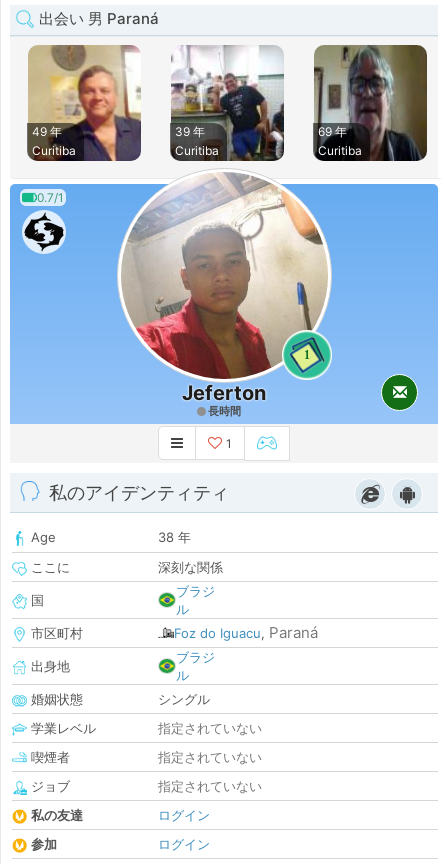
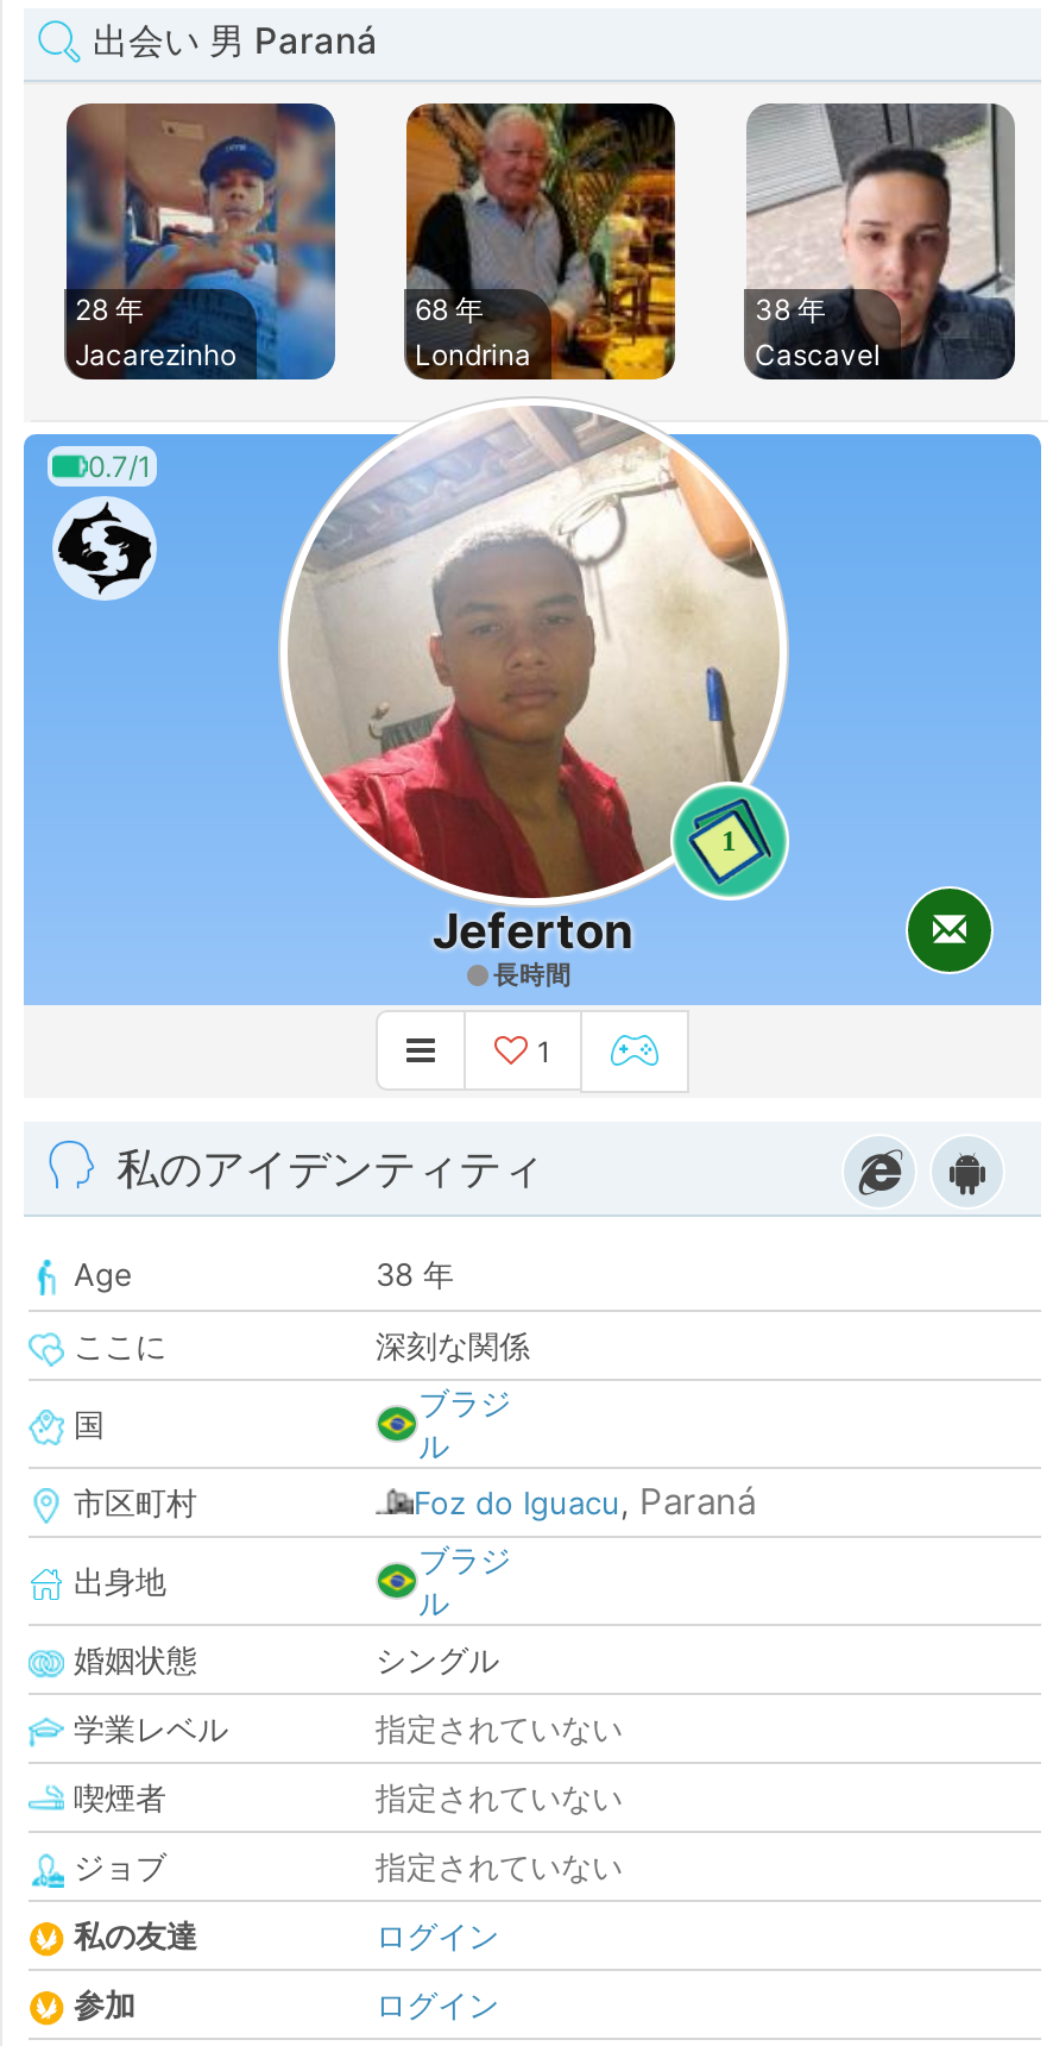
- [image]
- 49 年
- Curitiba
+ [image]
+ 28 年
+ Jacarezinho

- [image]
- 39 年
- Curitiba
+ [image]
+ 68 年
+ Londrina

- [image]
- 69 年
- Curitiba
+ [image]
+ 38 年
+ Cascavel
